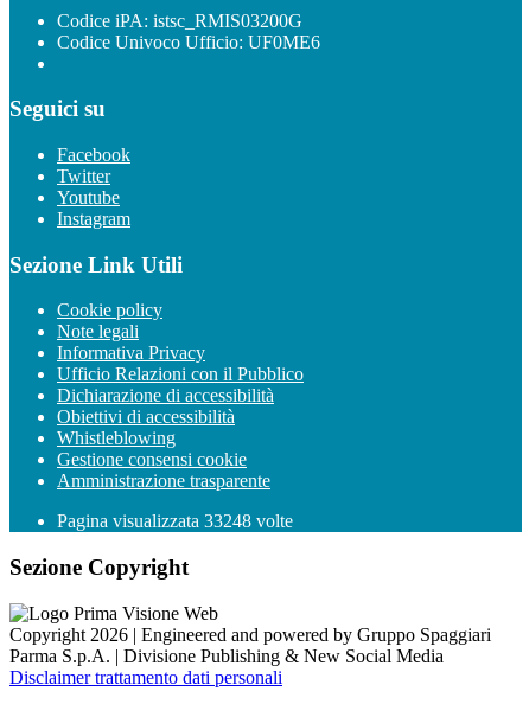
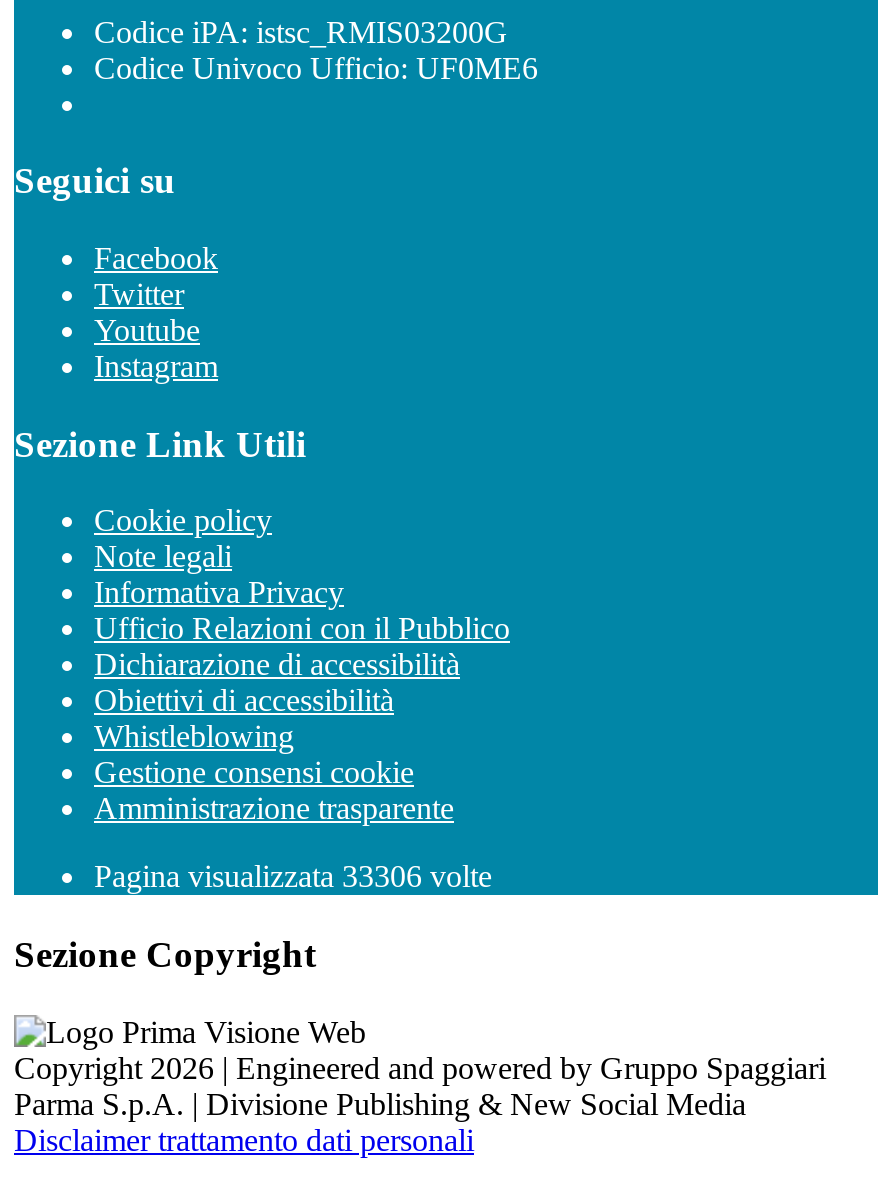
- Pagina visualizzata 33248 volte
+ Pagina visualizzata 33306 volte
